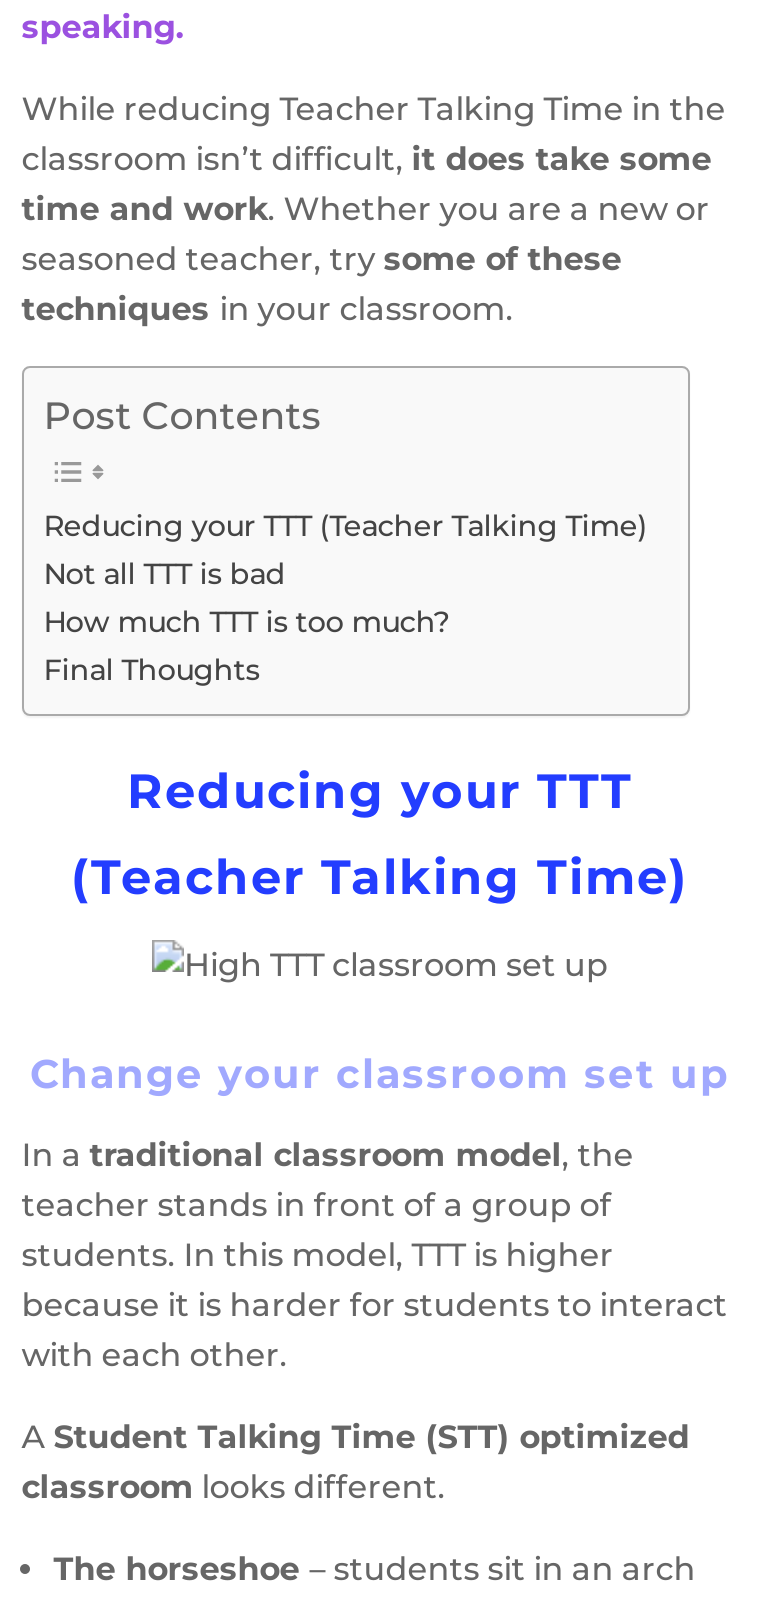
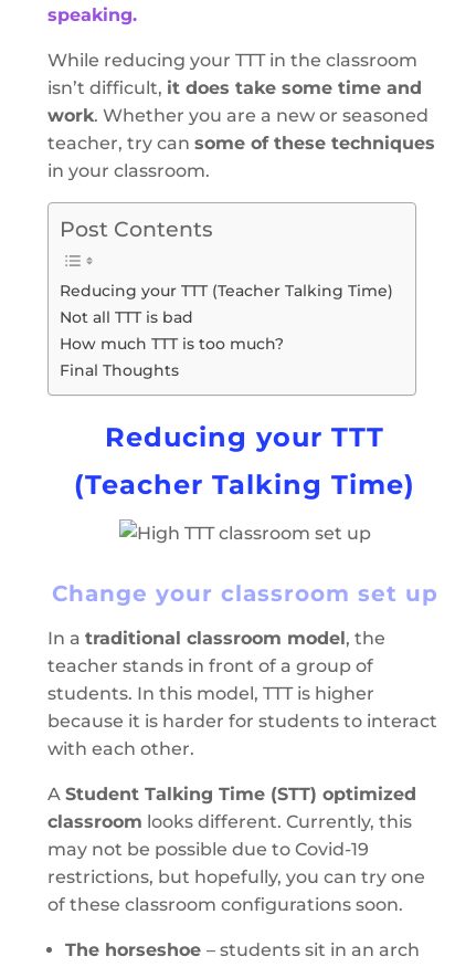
- While reducing Teacher Talking Time in the
- classroom isn’t difficult, it does take some
- time and work. Whether you are a new or
- seasoned teacher, try some of these
- techniques in your classroom.
+ While reducing your TTT in the classroom
+ isn’t difficult, it does take some time and
+ work. Whether you are a new or seasoned
+ teacher, try can some of these techniques
+ in your classroom.

- classroom looks different.
+ classroom looks different. Currently, this
+ may not be possible due to Covid-19
+ restrictions, but hopefully, you can try one
+ of these classroom configurations soon.
